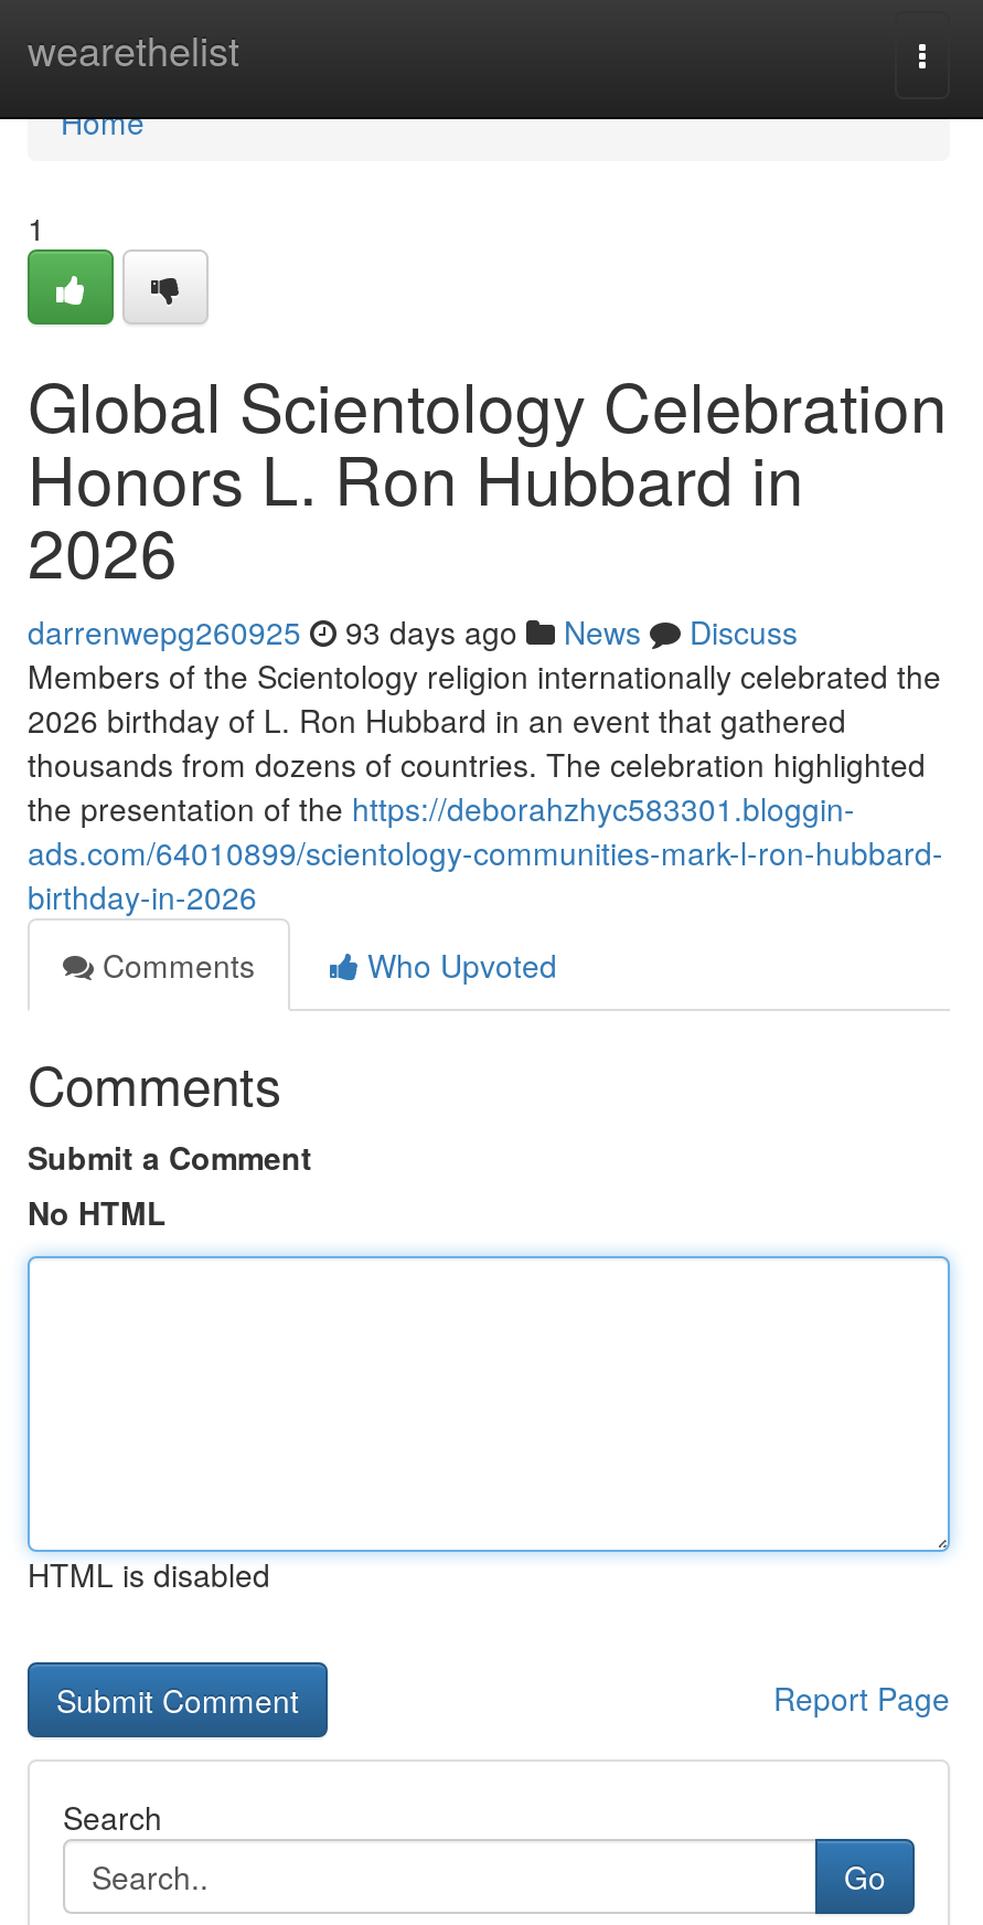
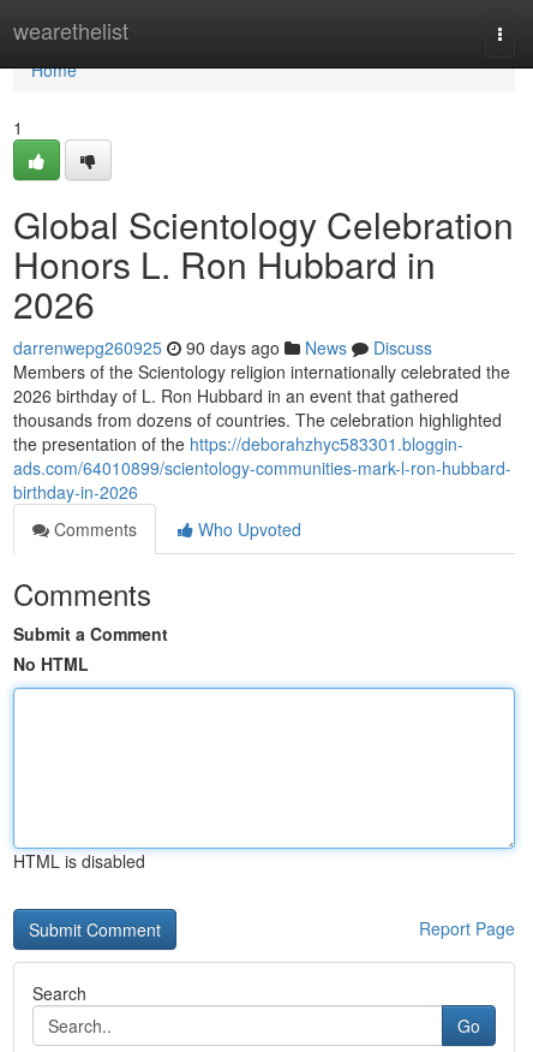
- darrenwepg260925 93 days ago News Discuss
+ darrenwepg260925 90 days ago News Discuss
